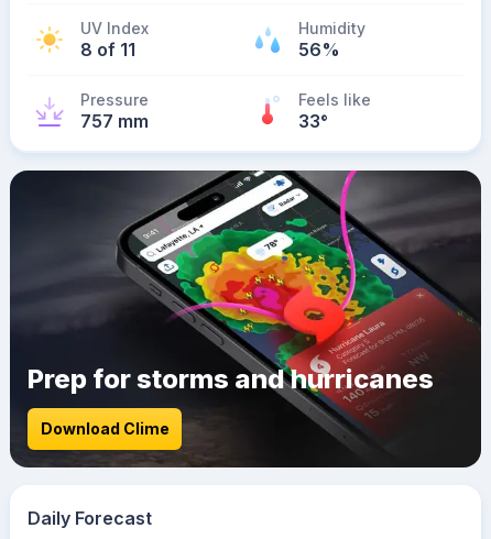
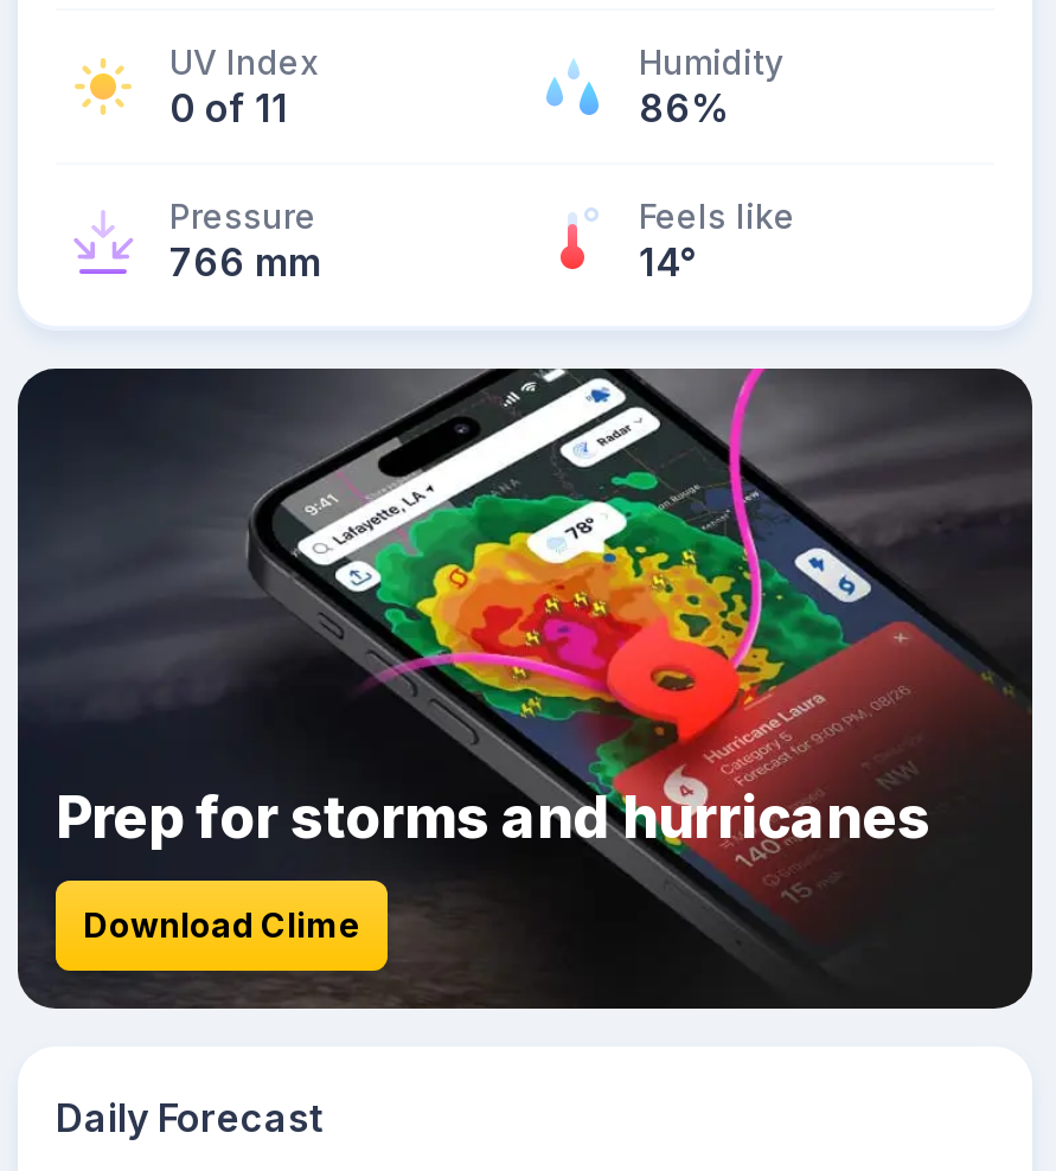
- 8 of 11
+ 0 of 11

- 56%
+ 86%

- 757 mm
+ 766 mm

- 33°
+ 14°
